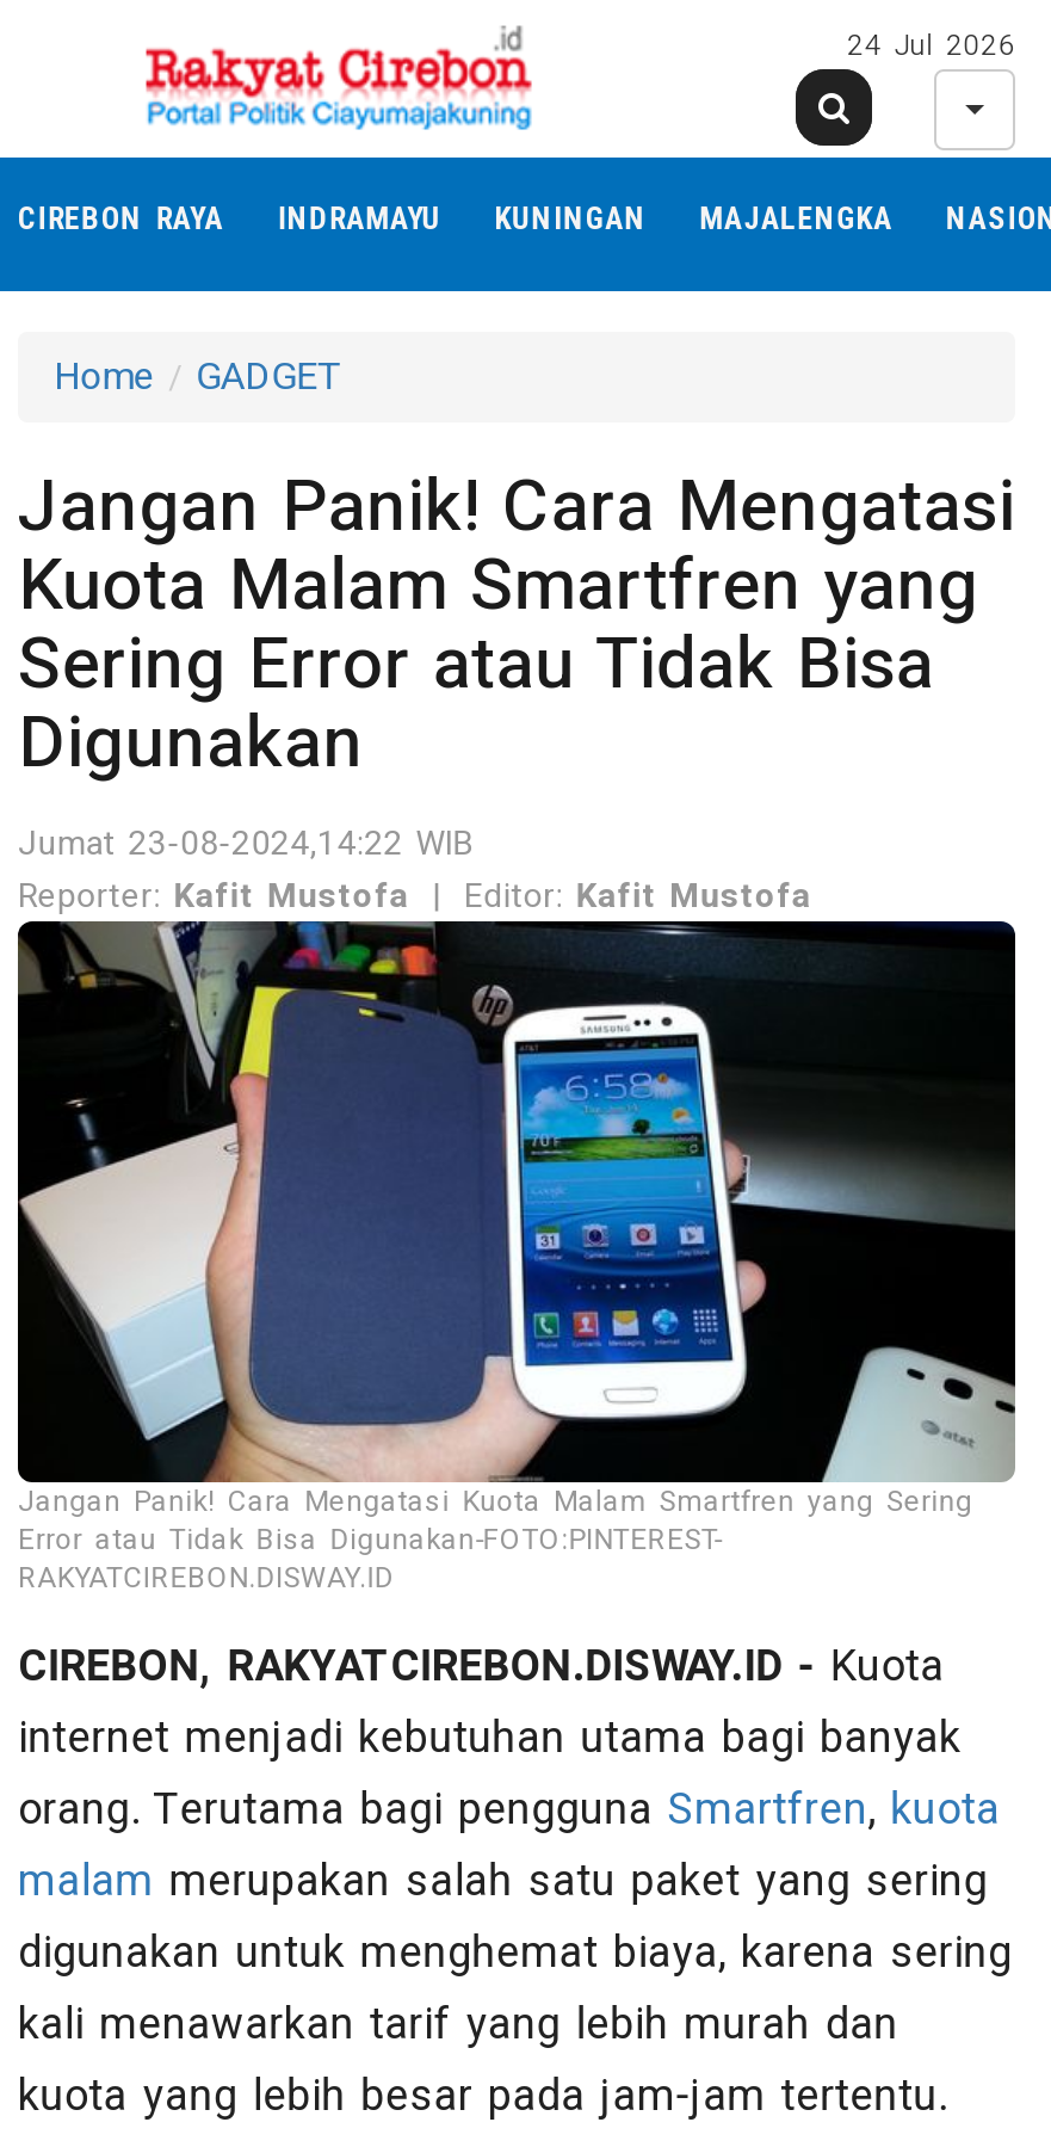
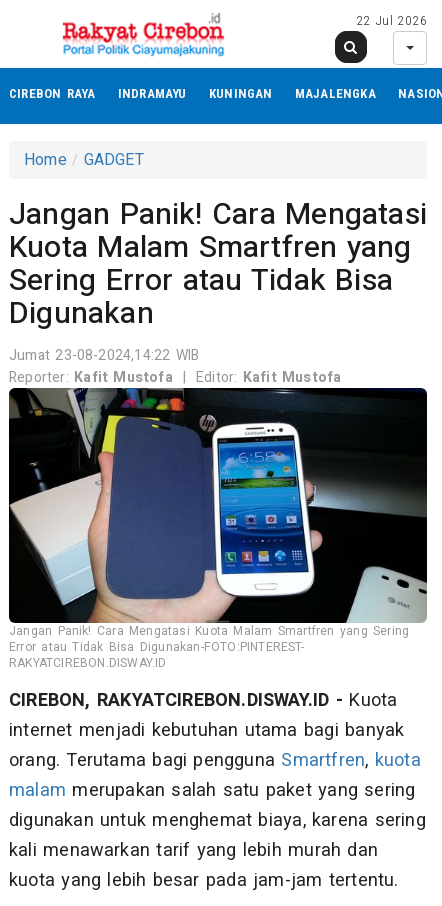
- 24 Jul 2026
+ 22 Jul 2026
